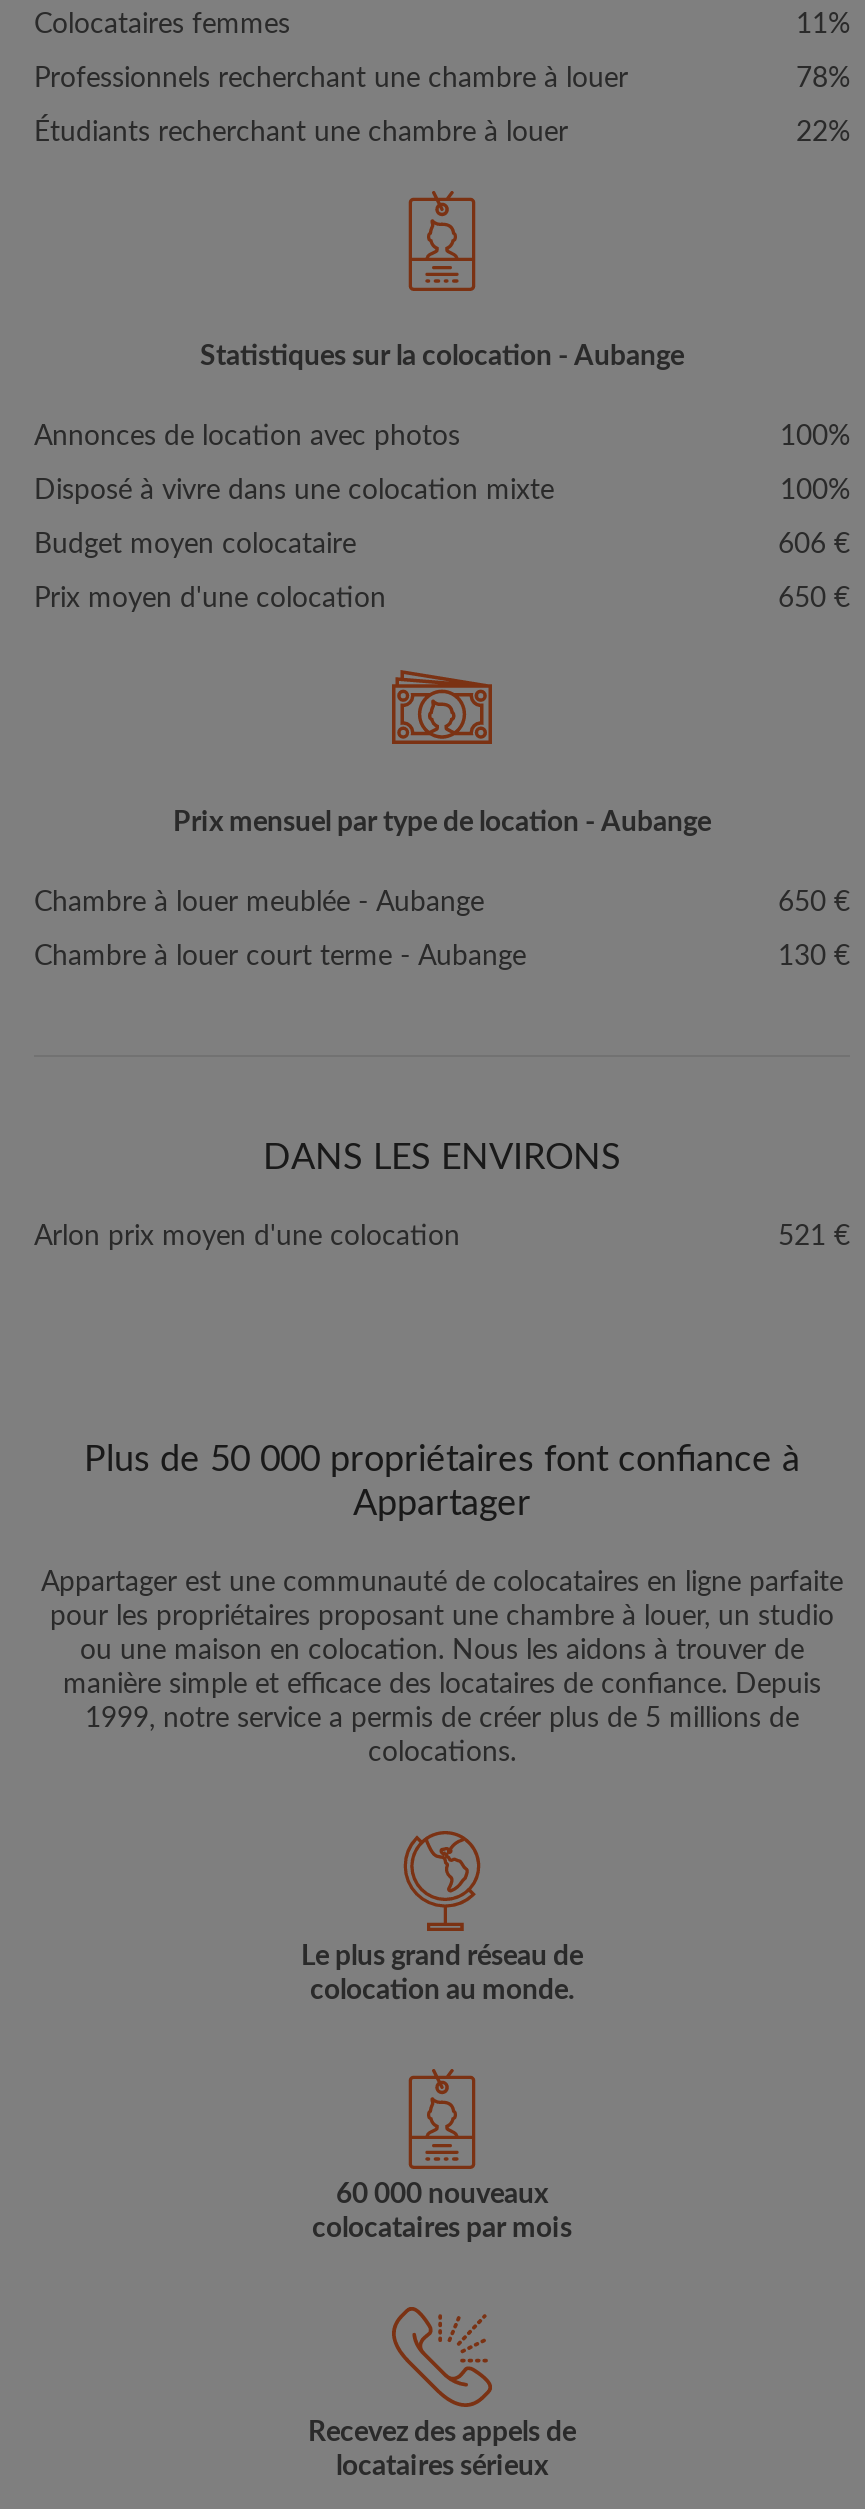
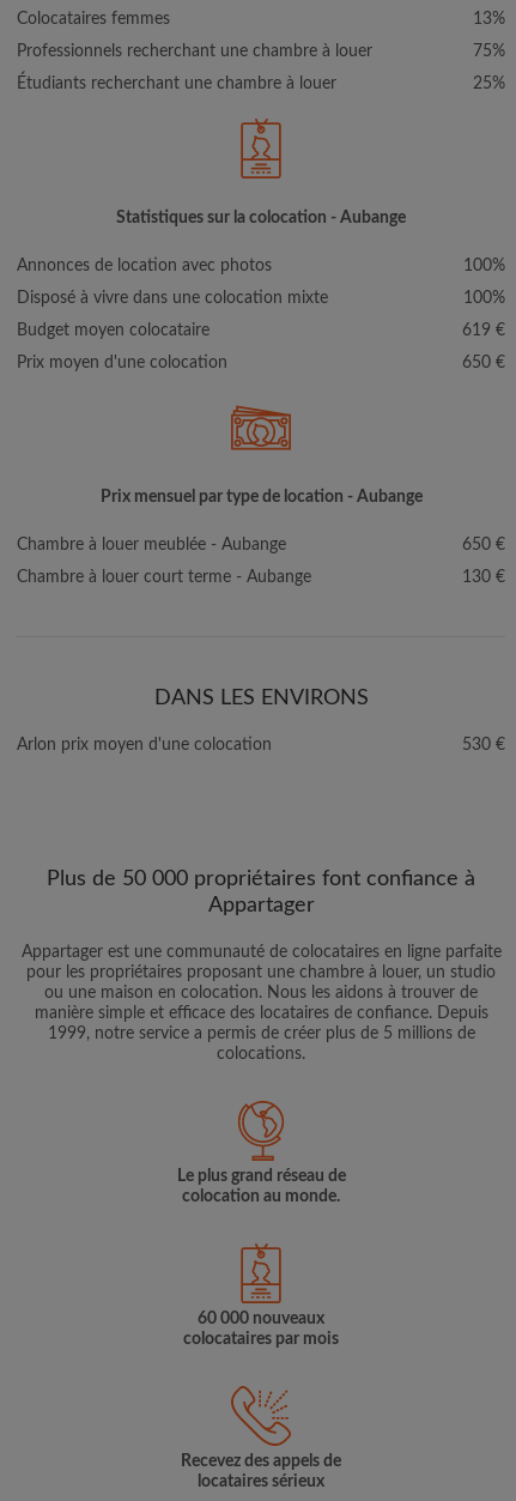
- 11%
+ 13%

- 78%
+ 75%

- 22%
+ 25%

- 606 €
+ 619 €

- 521 €
+ 530 €
